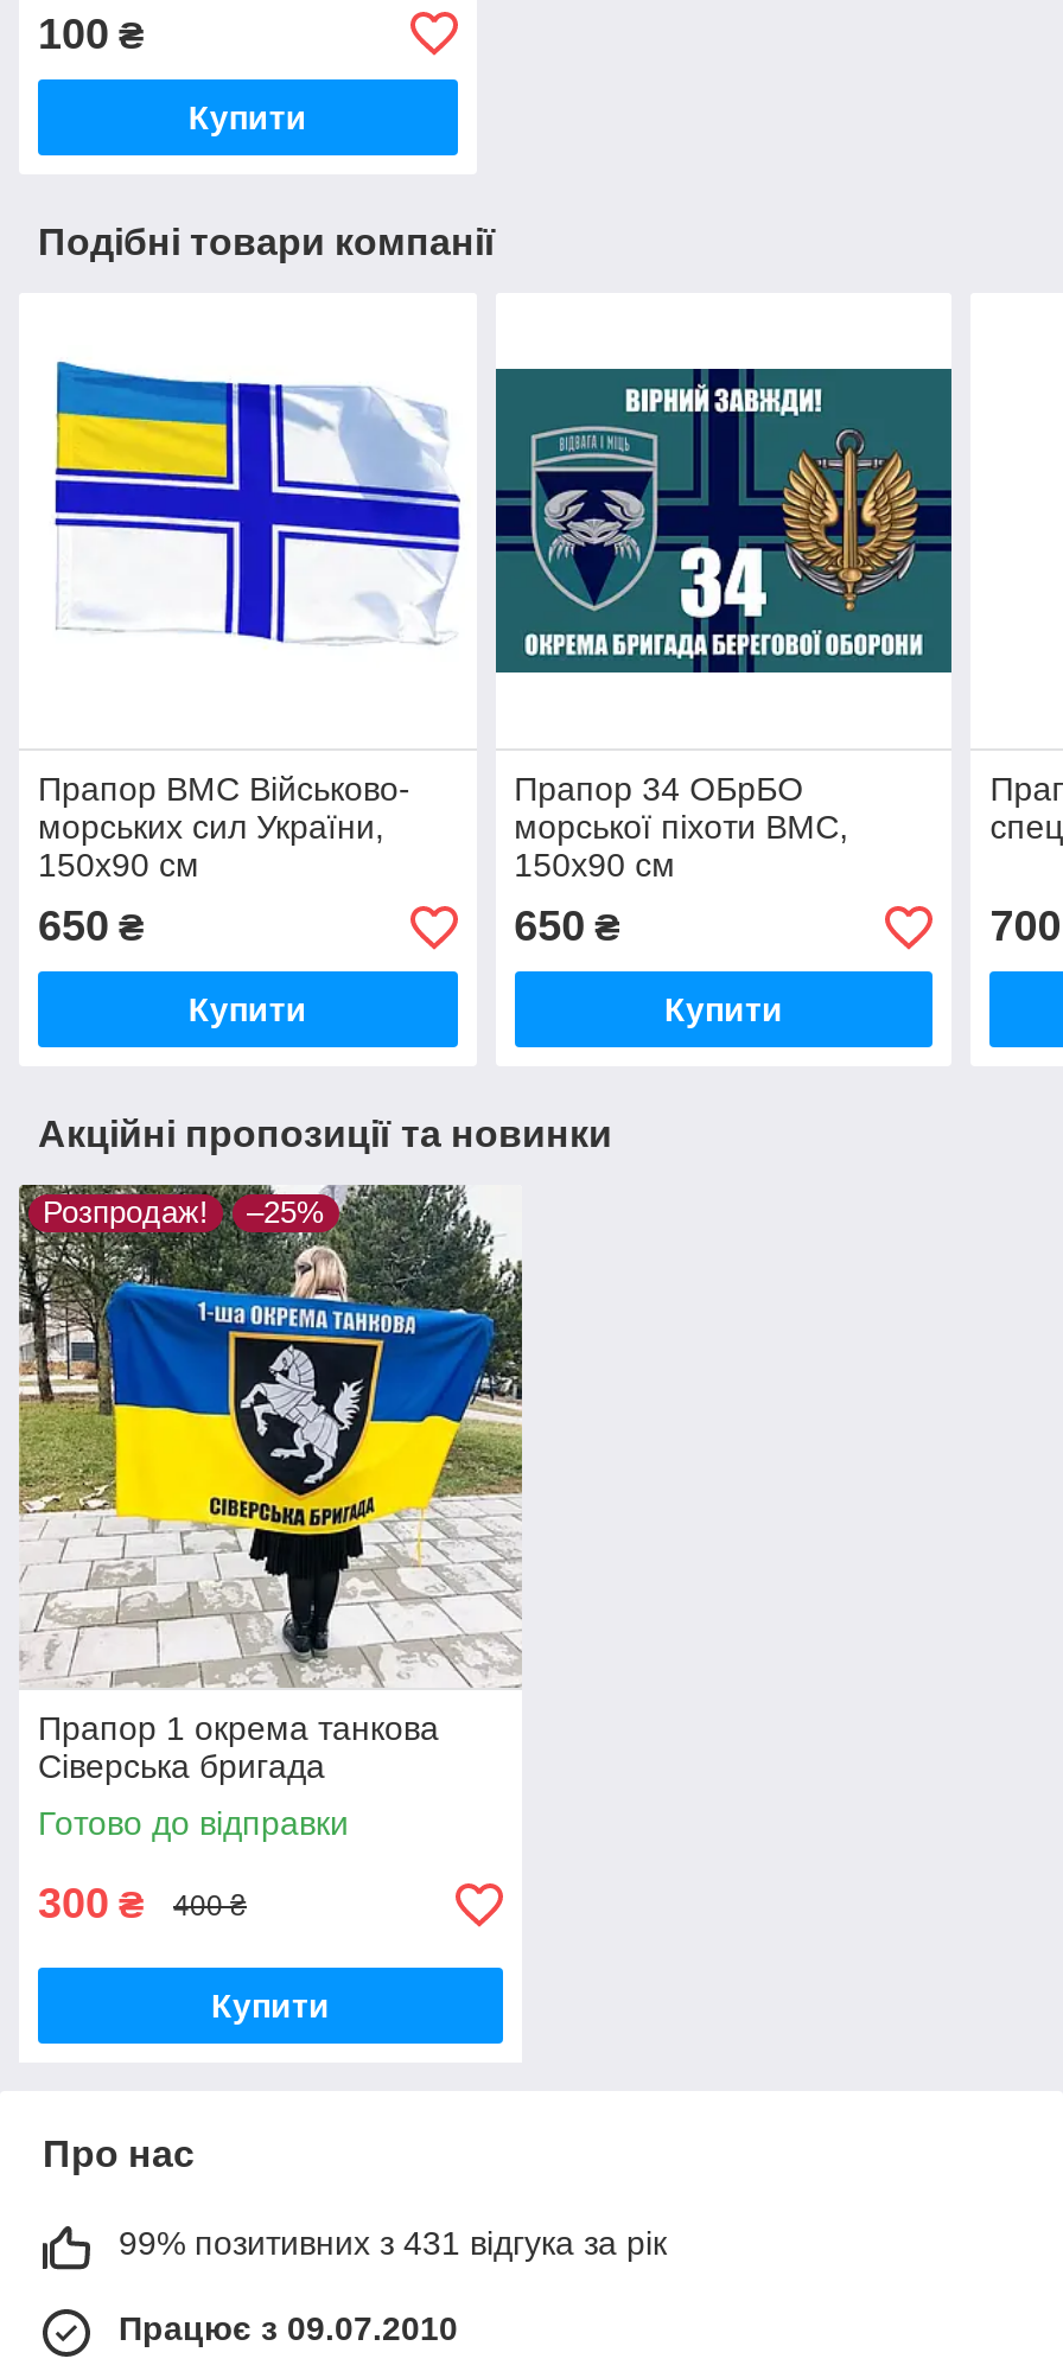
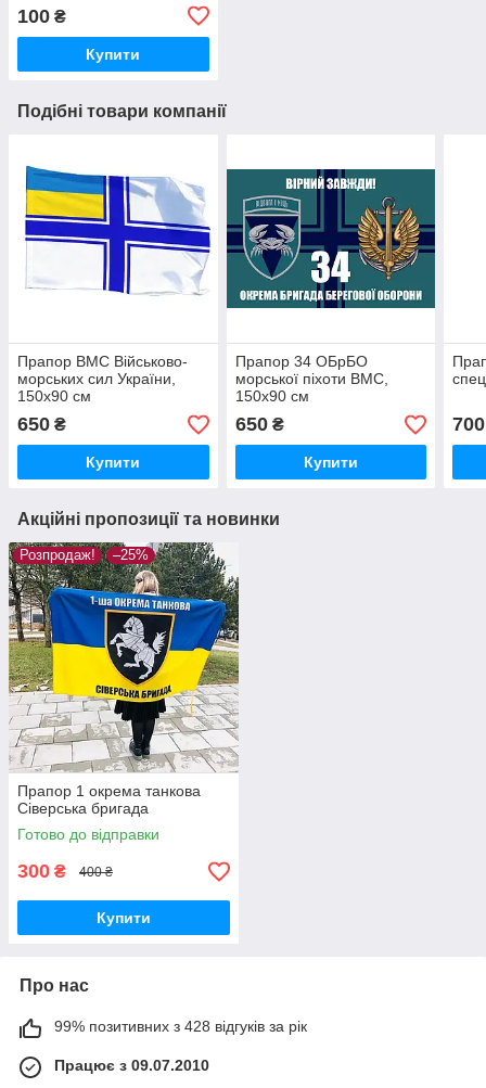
- 99% позитивних з 431 відгука за рік
+ 99% позитивних з 428 відгуків за рік
